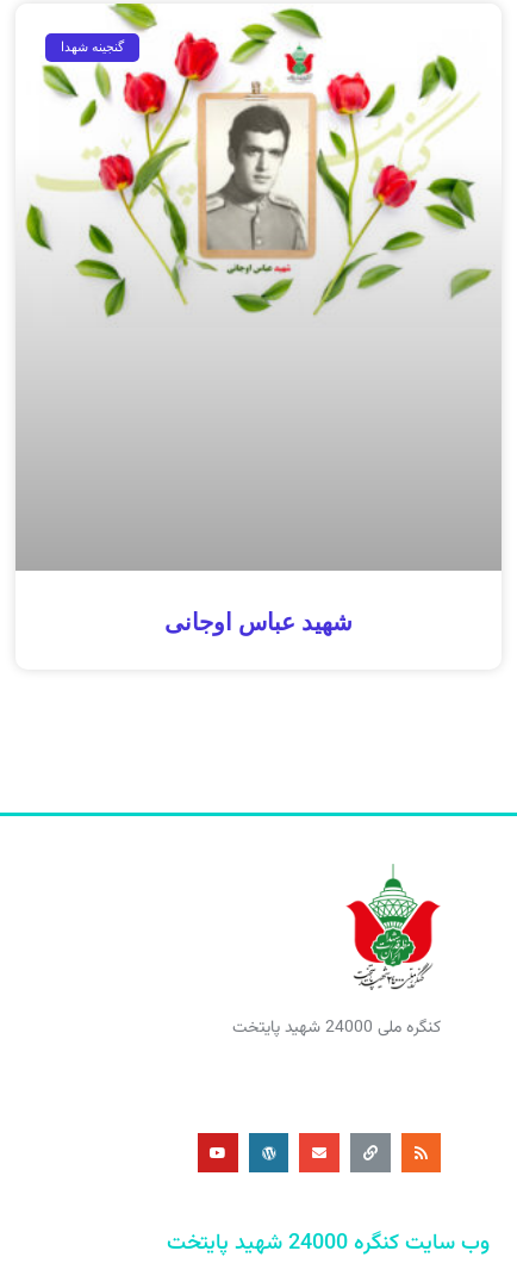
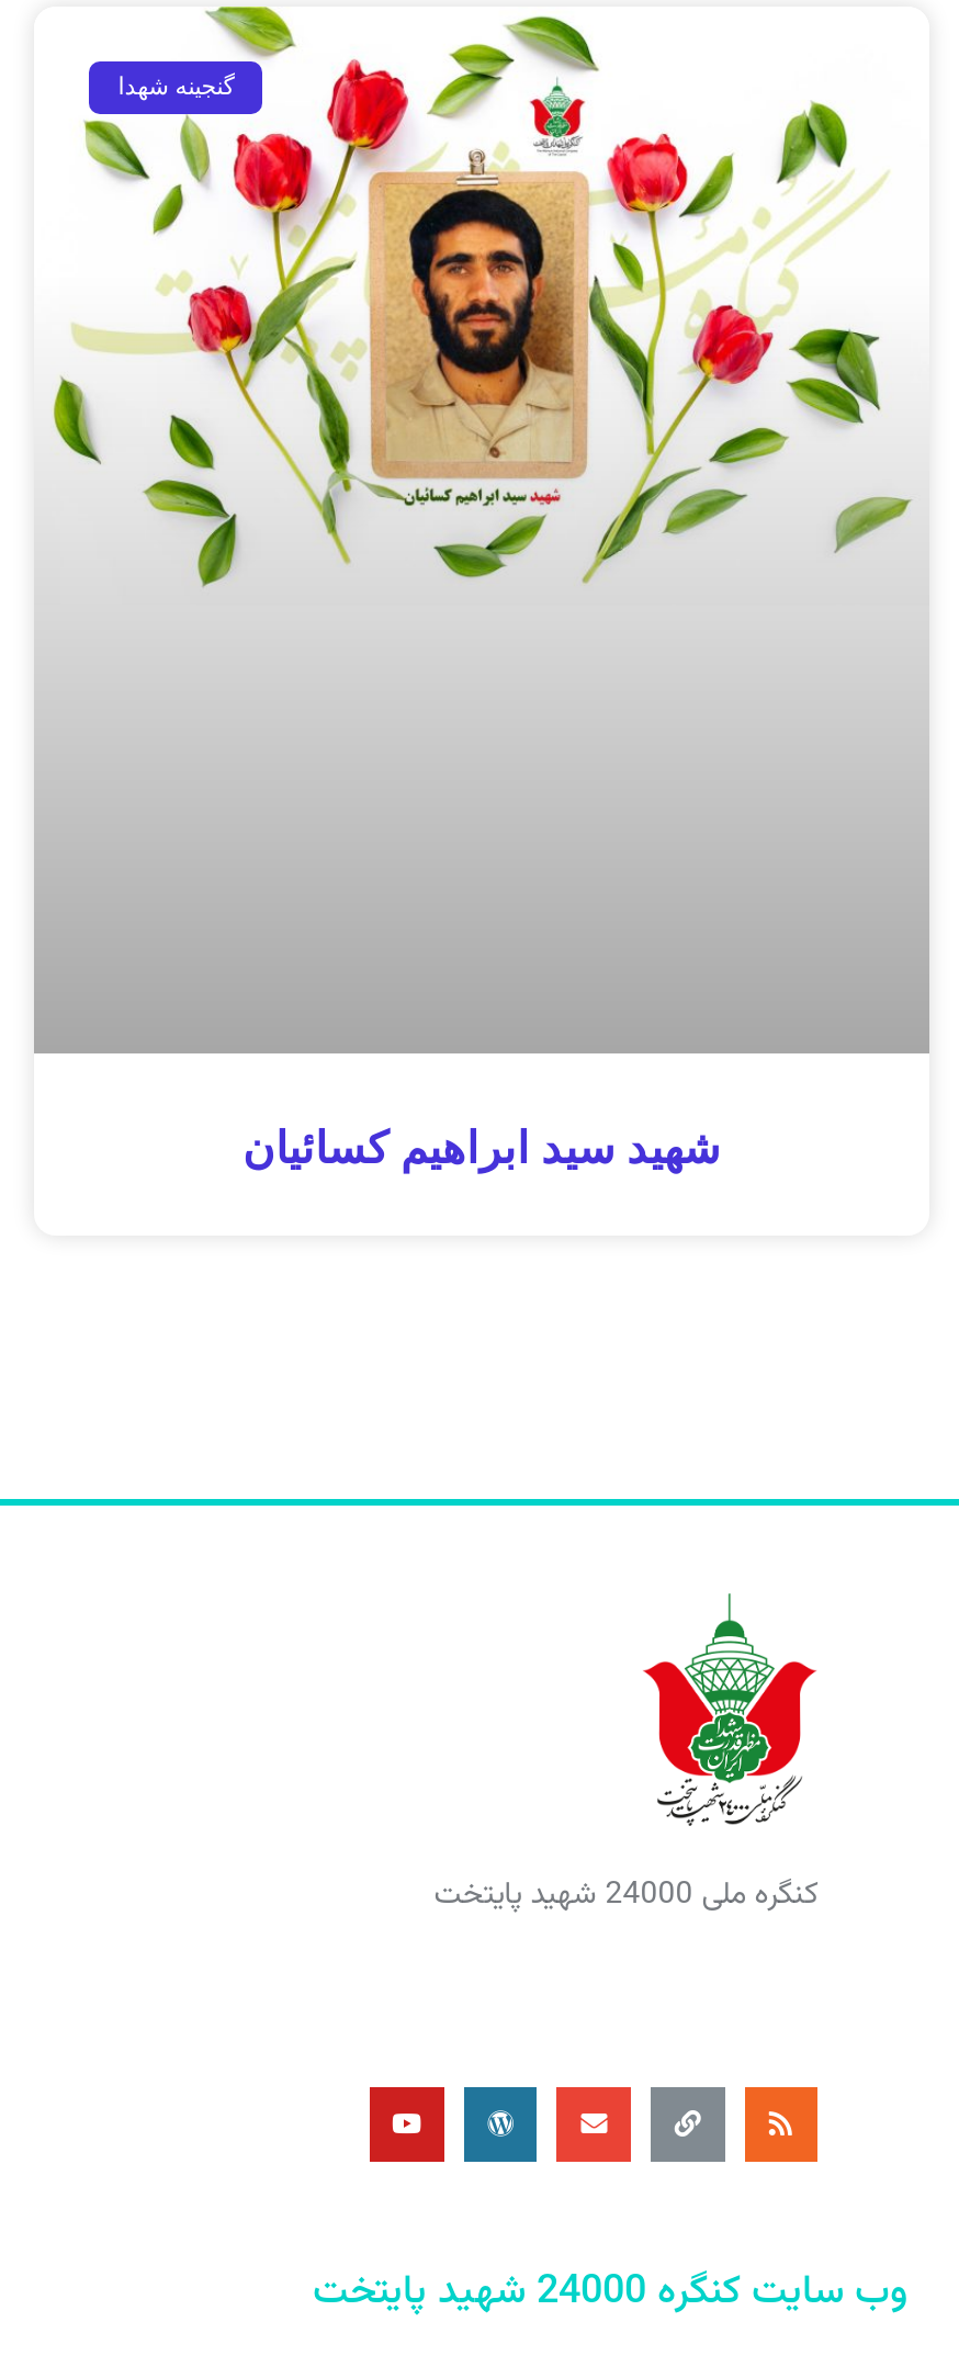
- [image]
+ [image]

- شهید عباس اوجانی
+ شهید سید ابراهیم کسائیان
